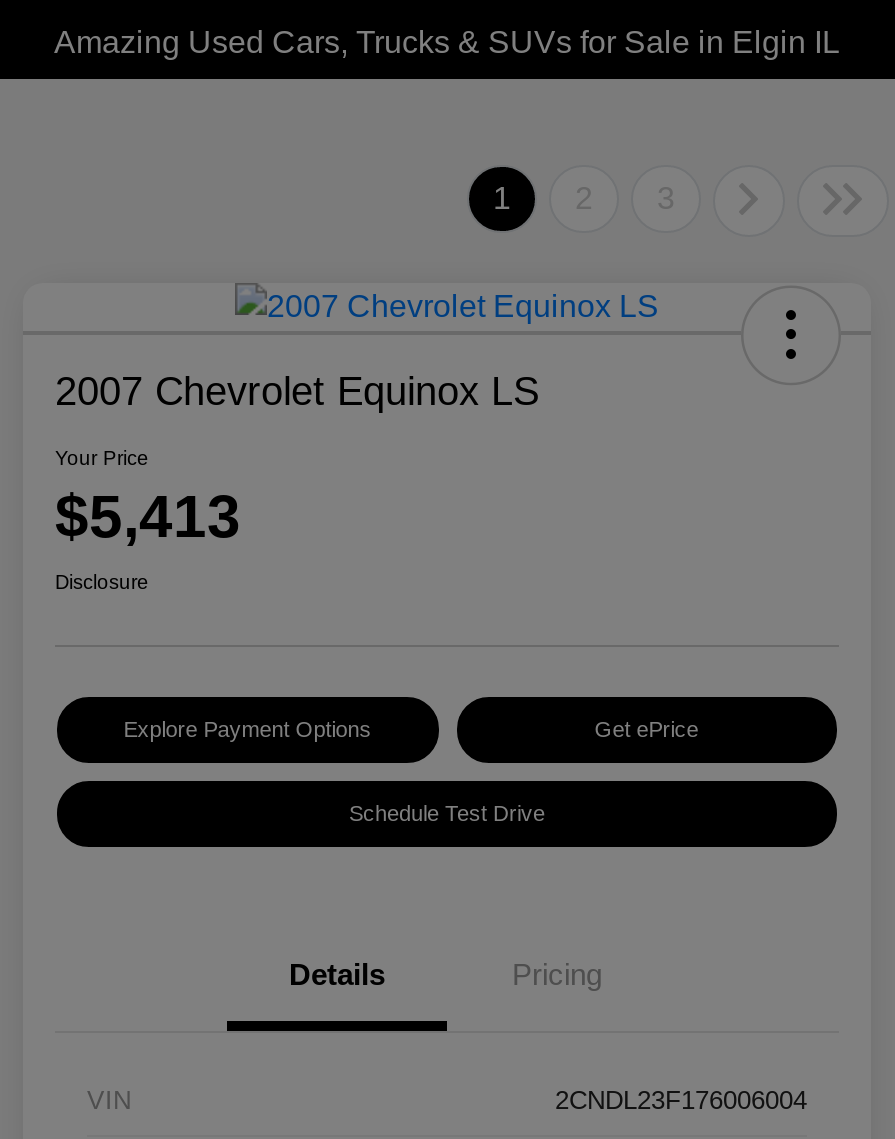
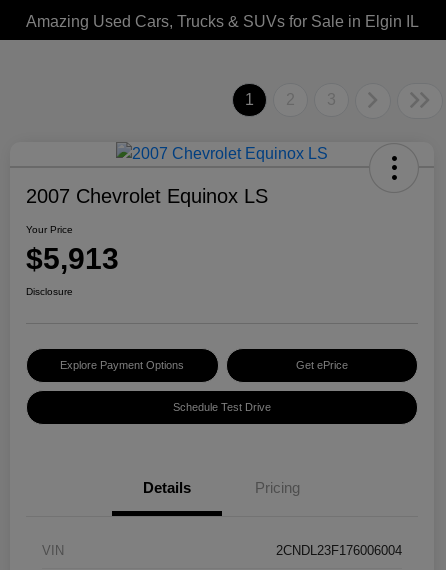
- $5,413
+ $5,913
